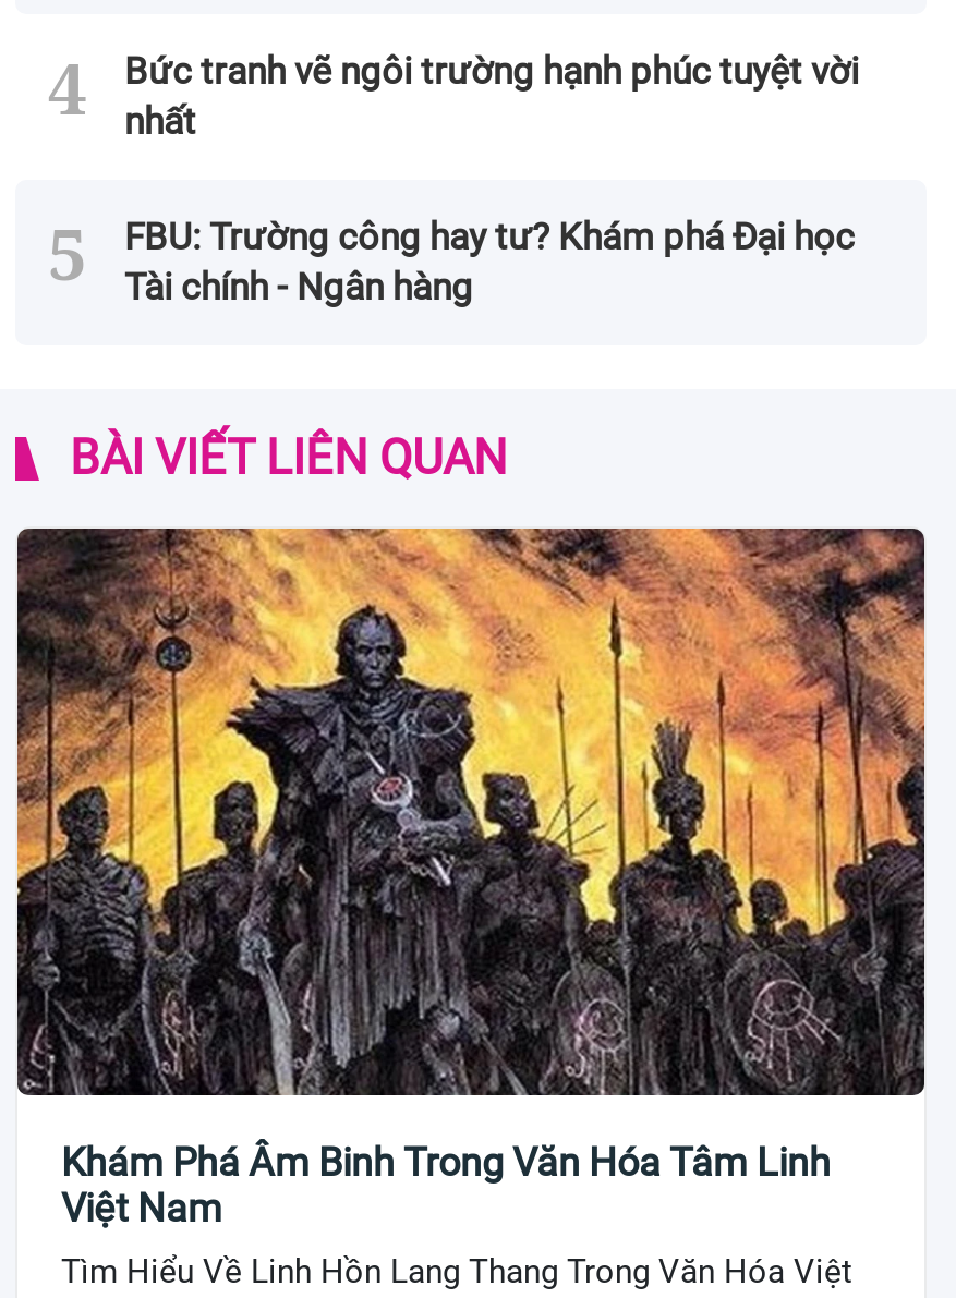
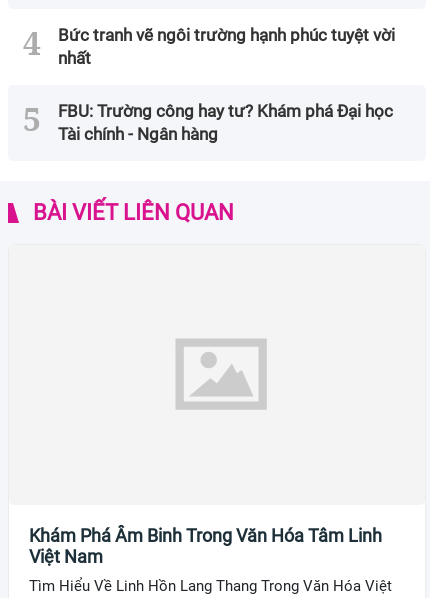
- [image]
